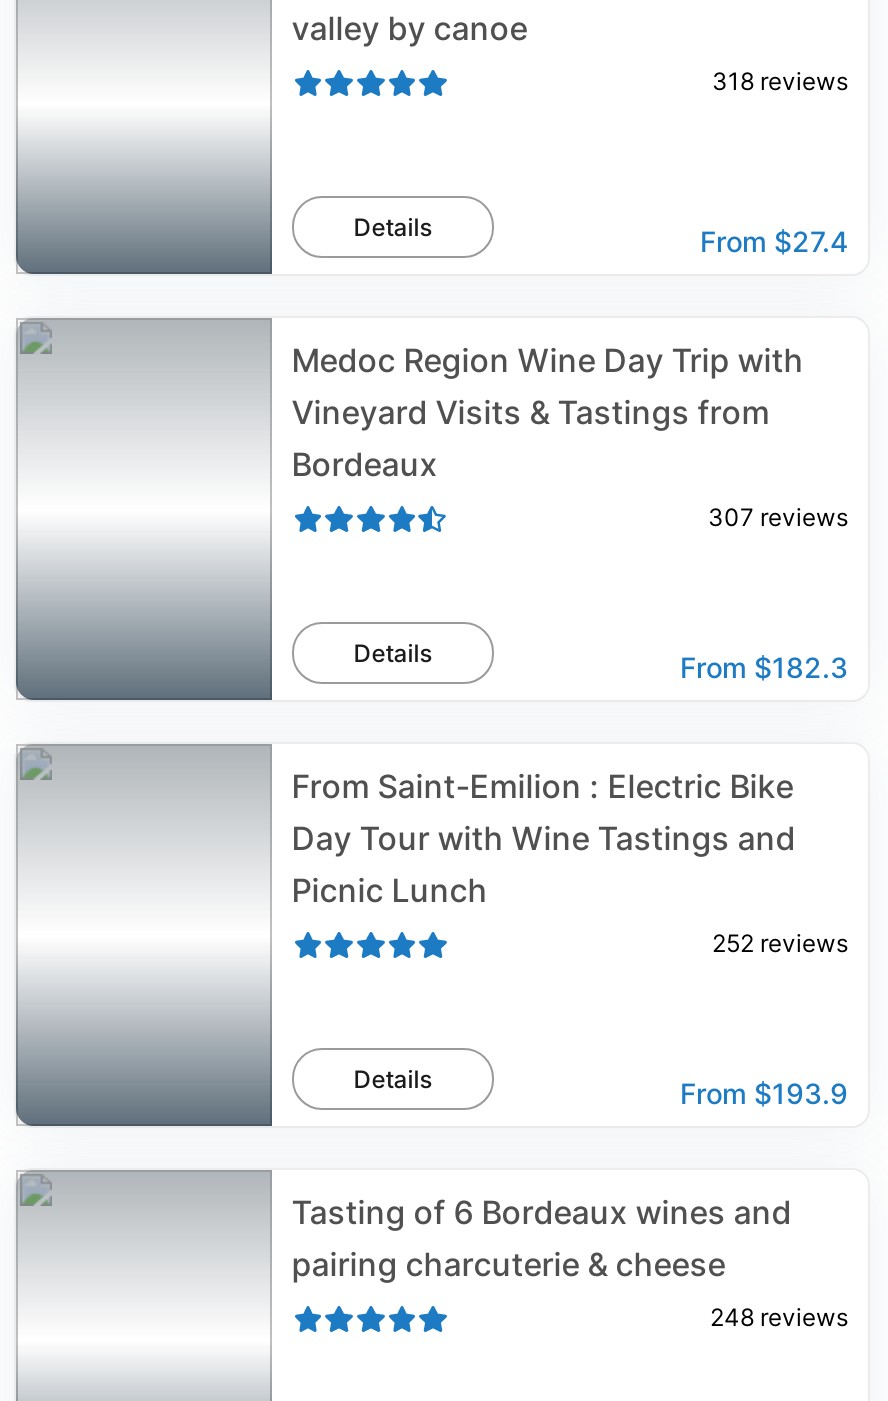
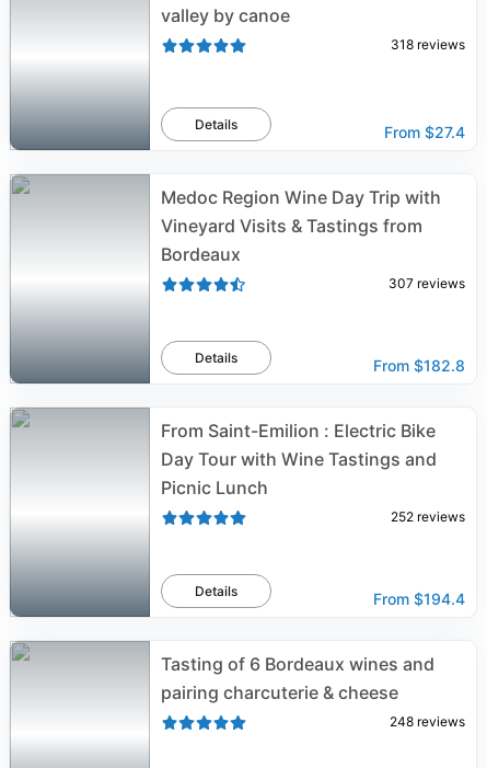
- From $182.3
+ From $182.8

- From $193.9
+ From $194.4
